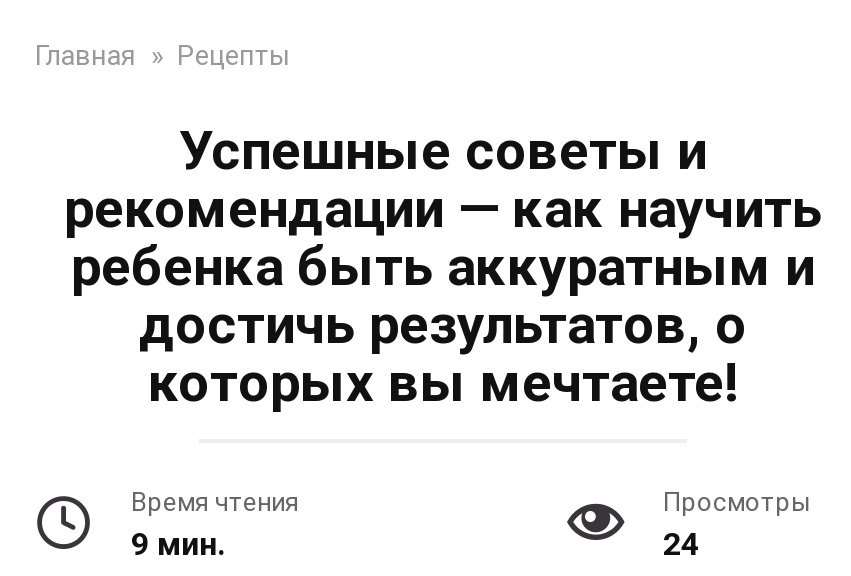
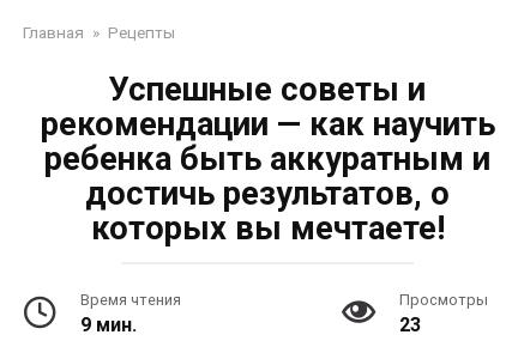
- 24
+ 23
